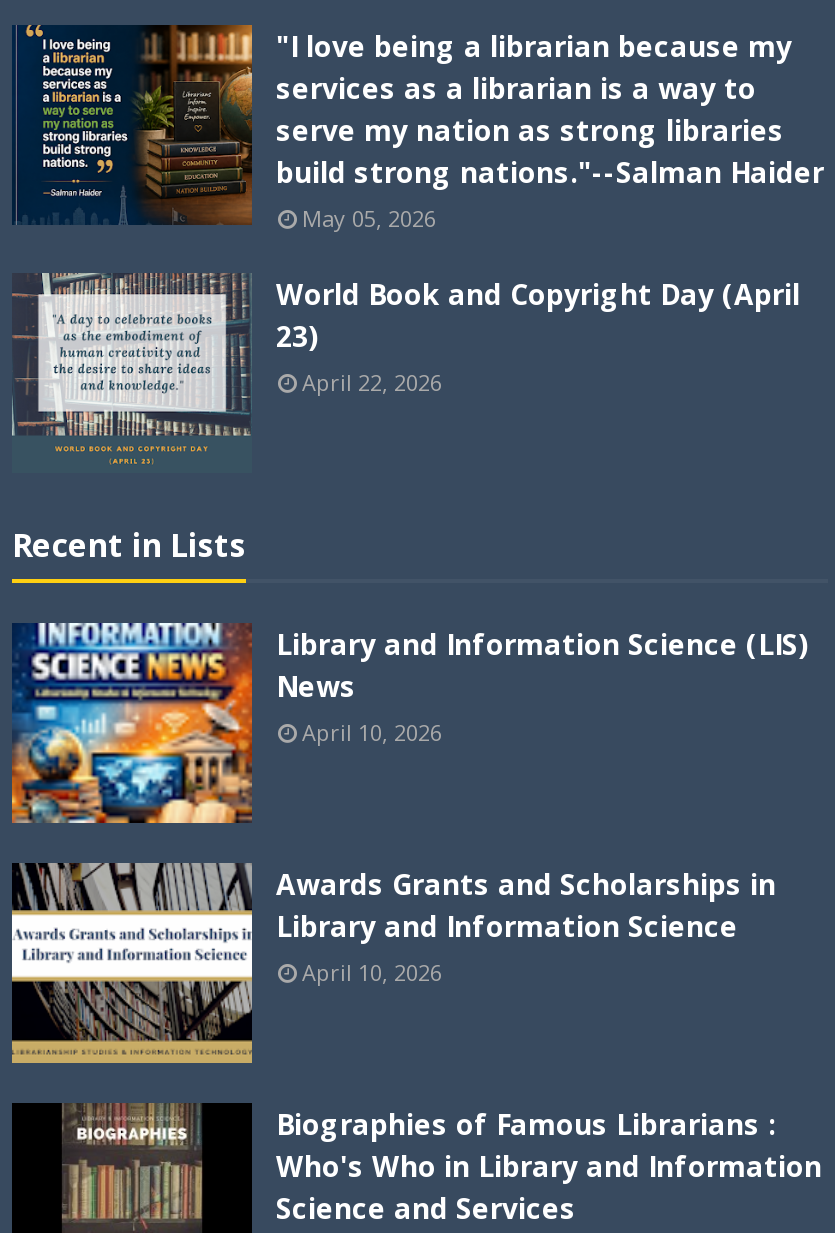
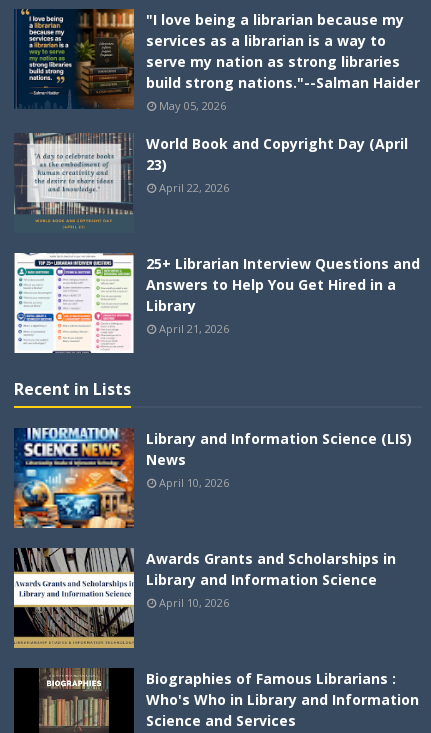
+ [image]
+ 25+ Librarian Interview Questions and
+ Answers to Help You Get Hired in a
+ Library
+ April 21, 2026
